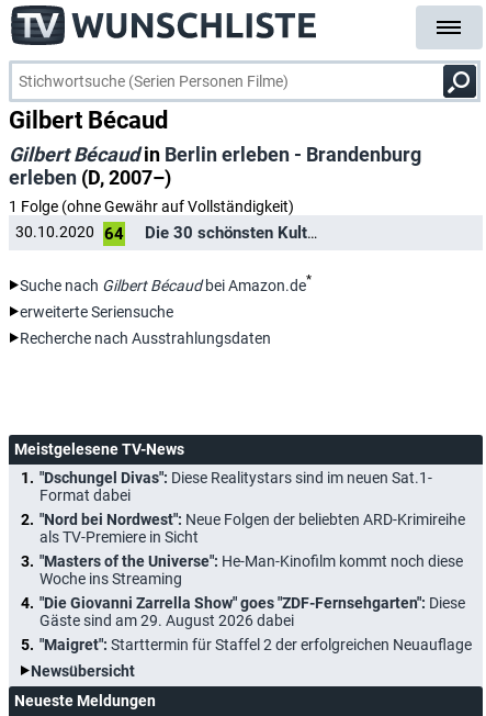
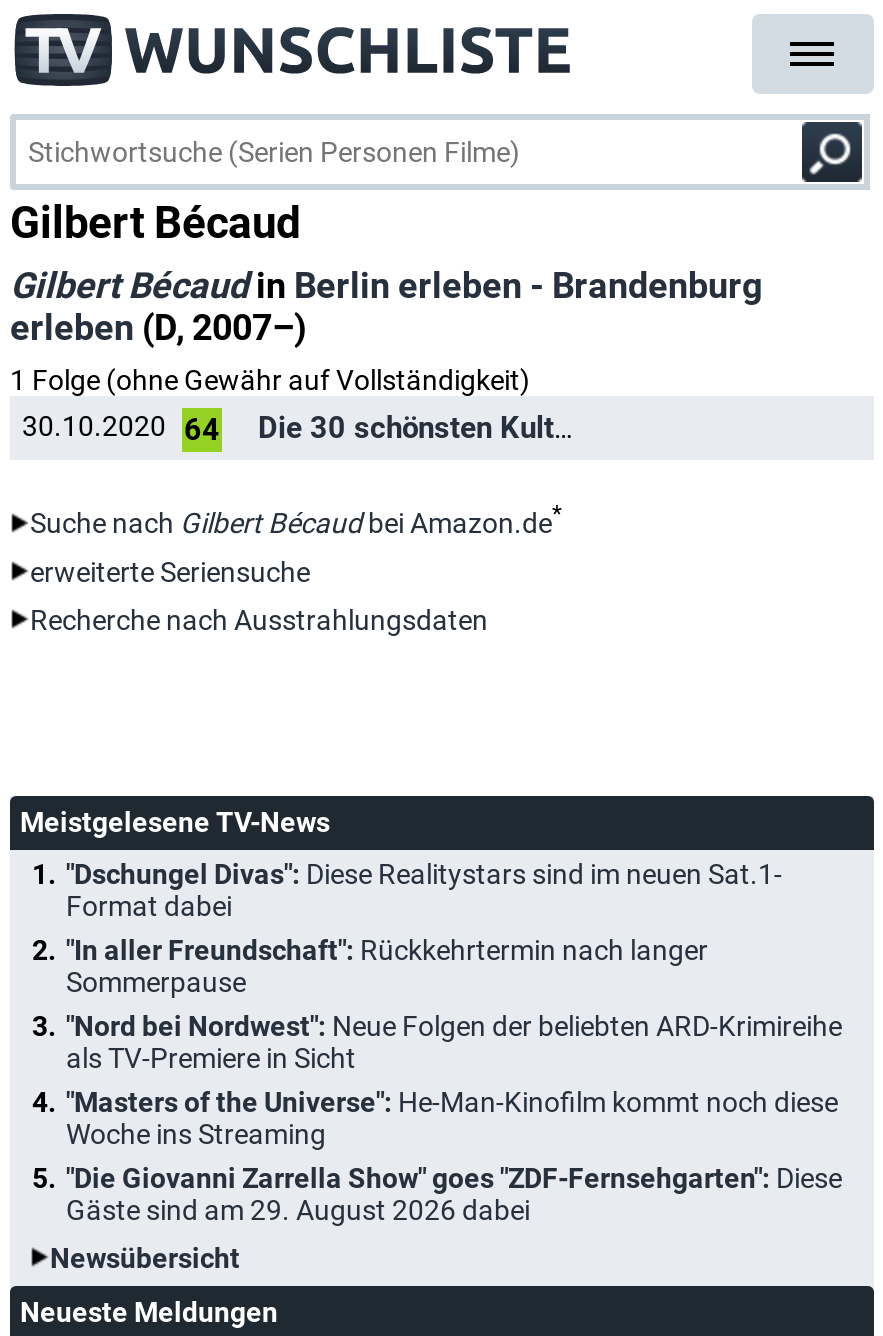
+ "In aller Freundschaft": Rückkehrtermin nach langer
+ Sommerpause

moved down: "Nord bei Nordwest": Neue Folgen der beliebten ARD-Krimireihe | als TV-Premiere in Sicht | "Masters of the Universe": He-Man-Kinofilm kommt noch diese | Woche ins Streaming | "Die Giovanni Zarrella Show" goes "ZDF-Fernsehgarten": Diese | Gäste sind am 29. August 2026 dabei

- "Maigret": Starttermin für Staffel 2 der erfolgreichen Neuauflage
